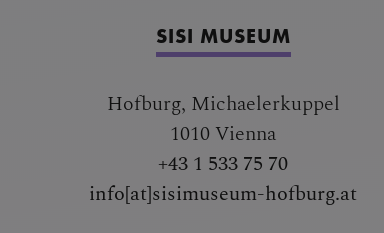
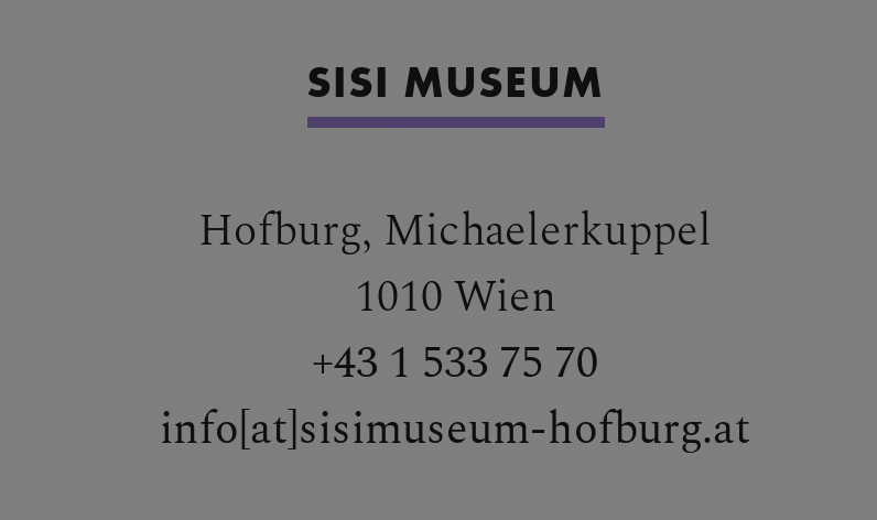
- 1010 Vienna
+ 1010 Wien
